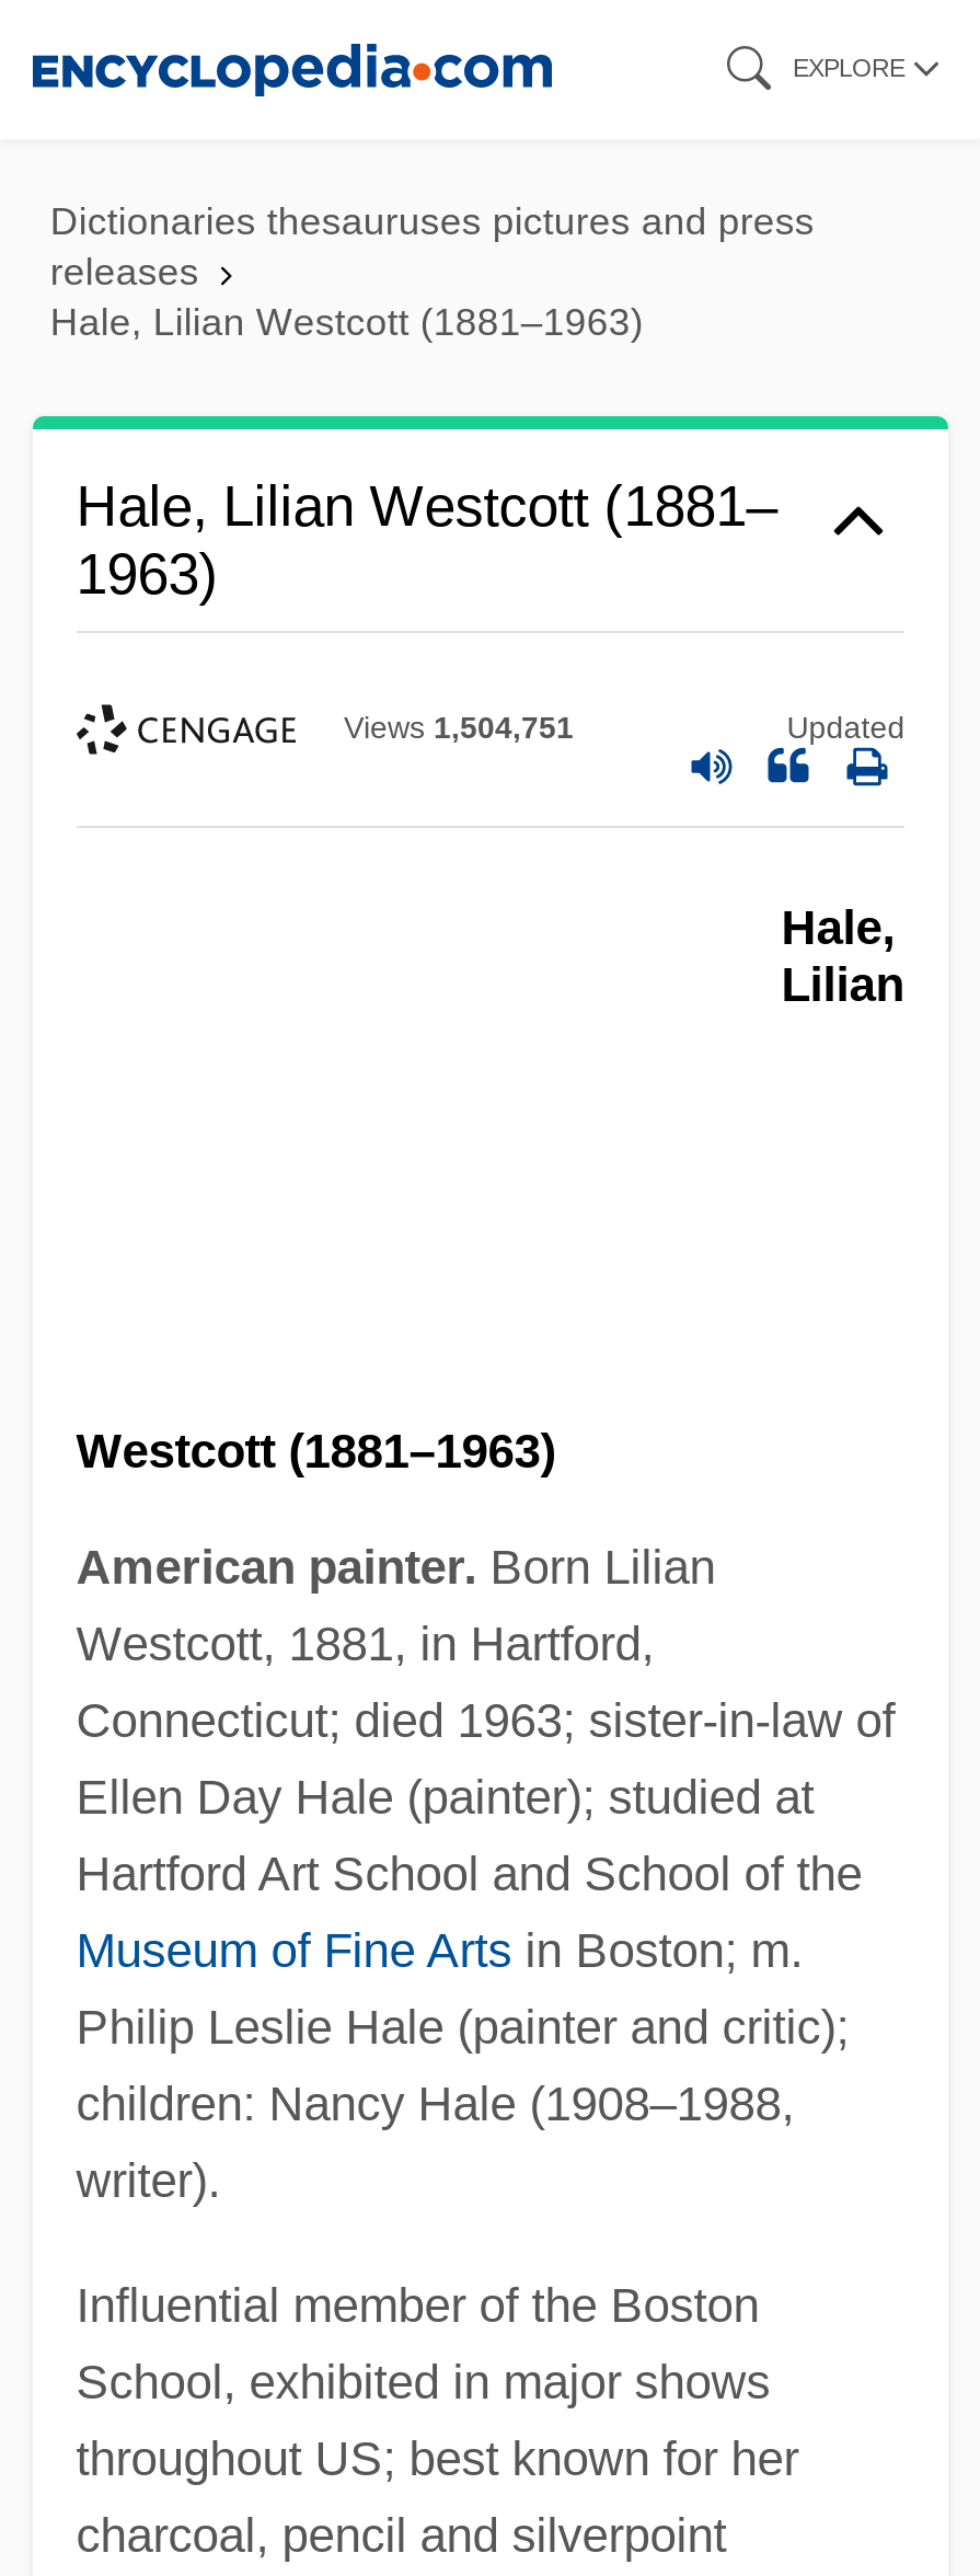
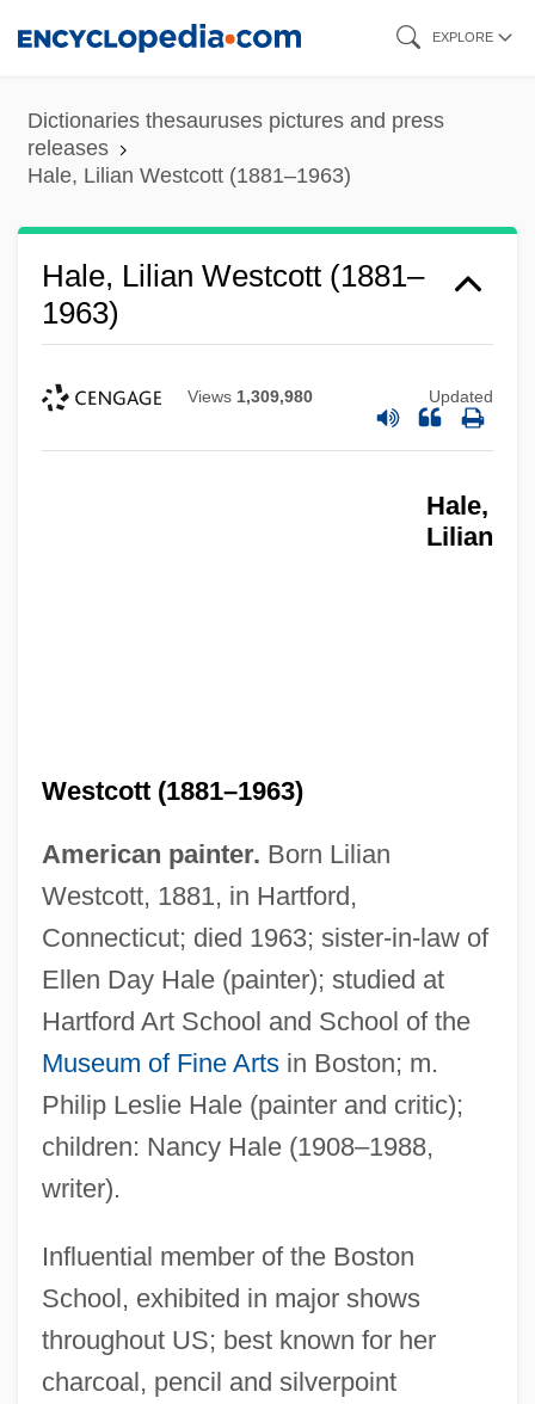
- Views 1,504,751
+ Views 1,309,980
